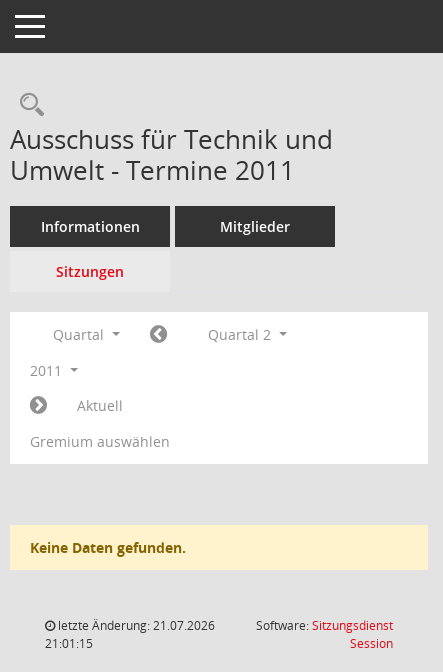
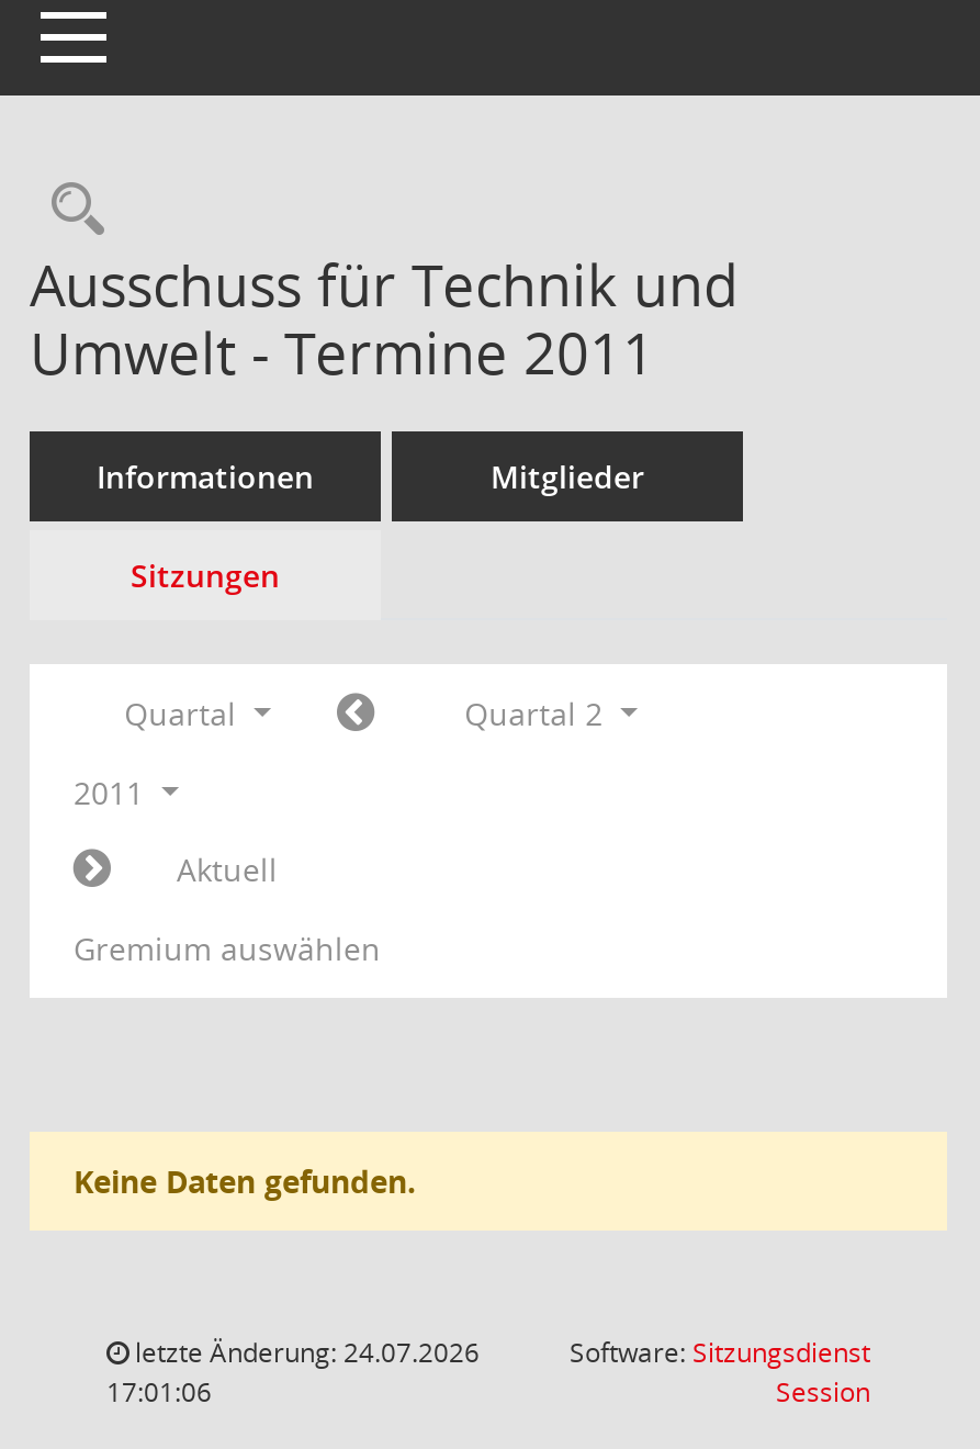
- letzte Änderung: 21.07.2026
+ letzte Änderung: 24.07.2026

- 21:01:15
+ 17:01:06
